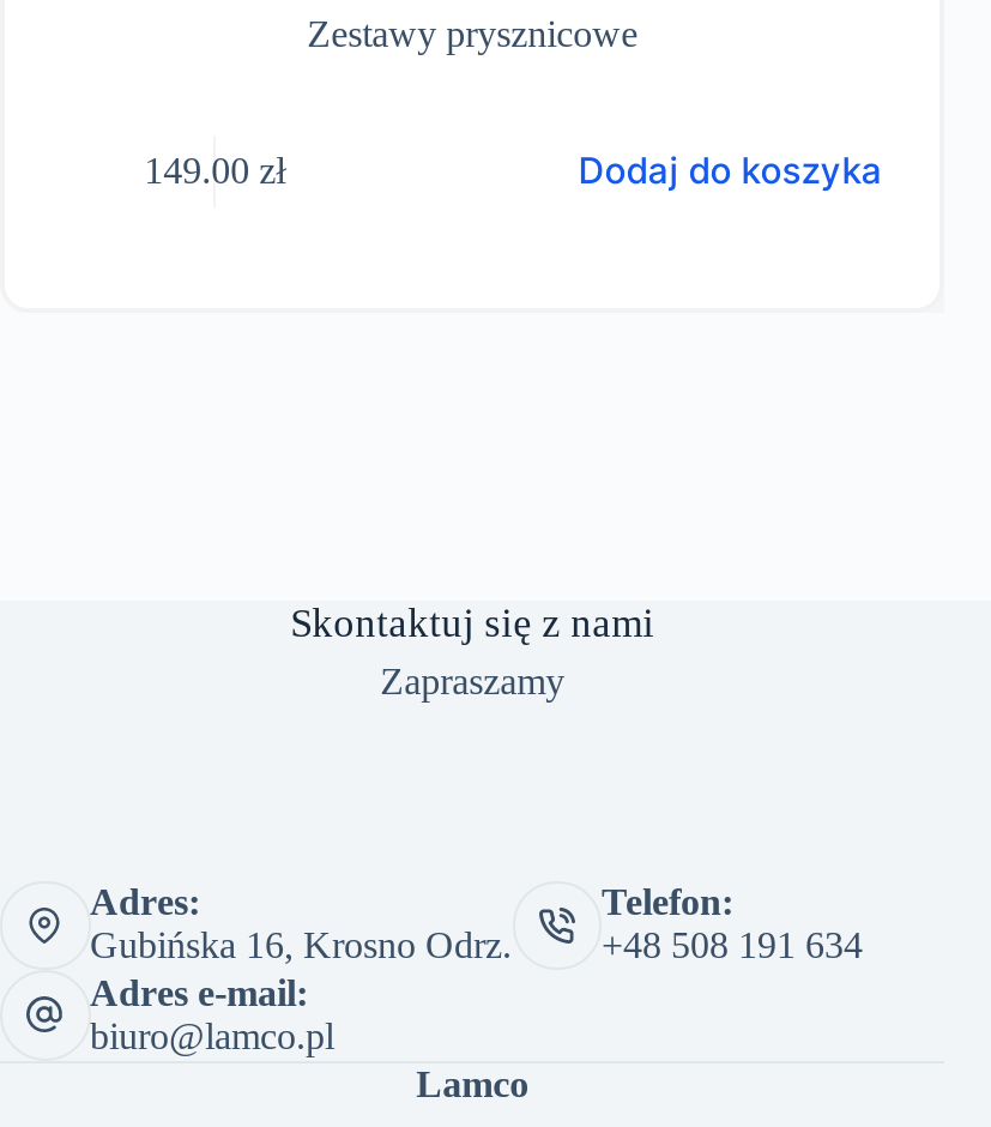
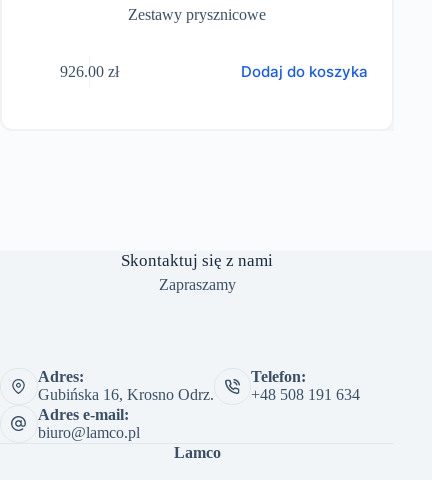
- 149.00 zł
+ 926.00 zł
